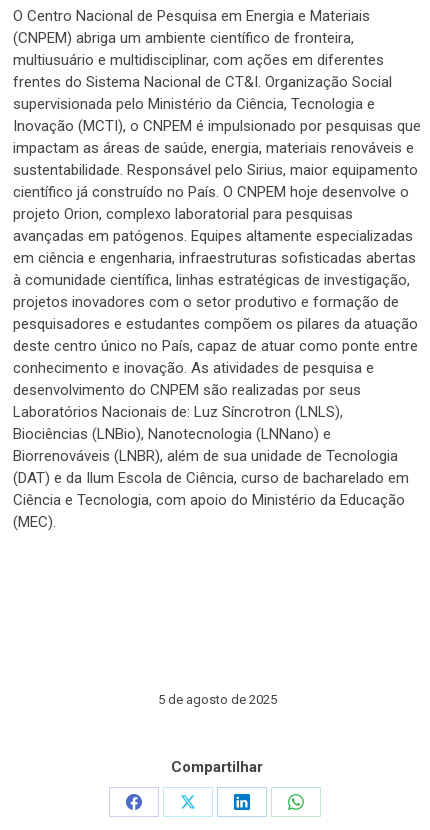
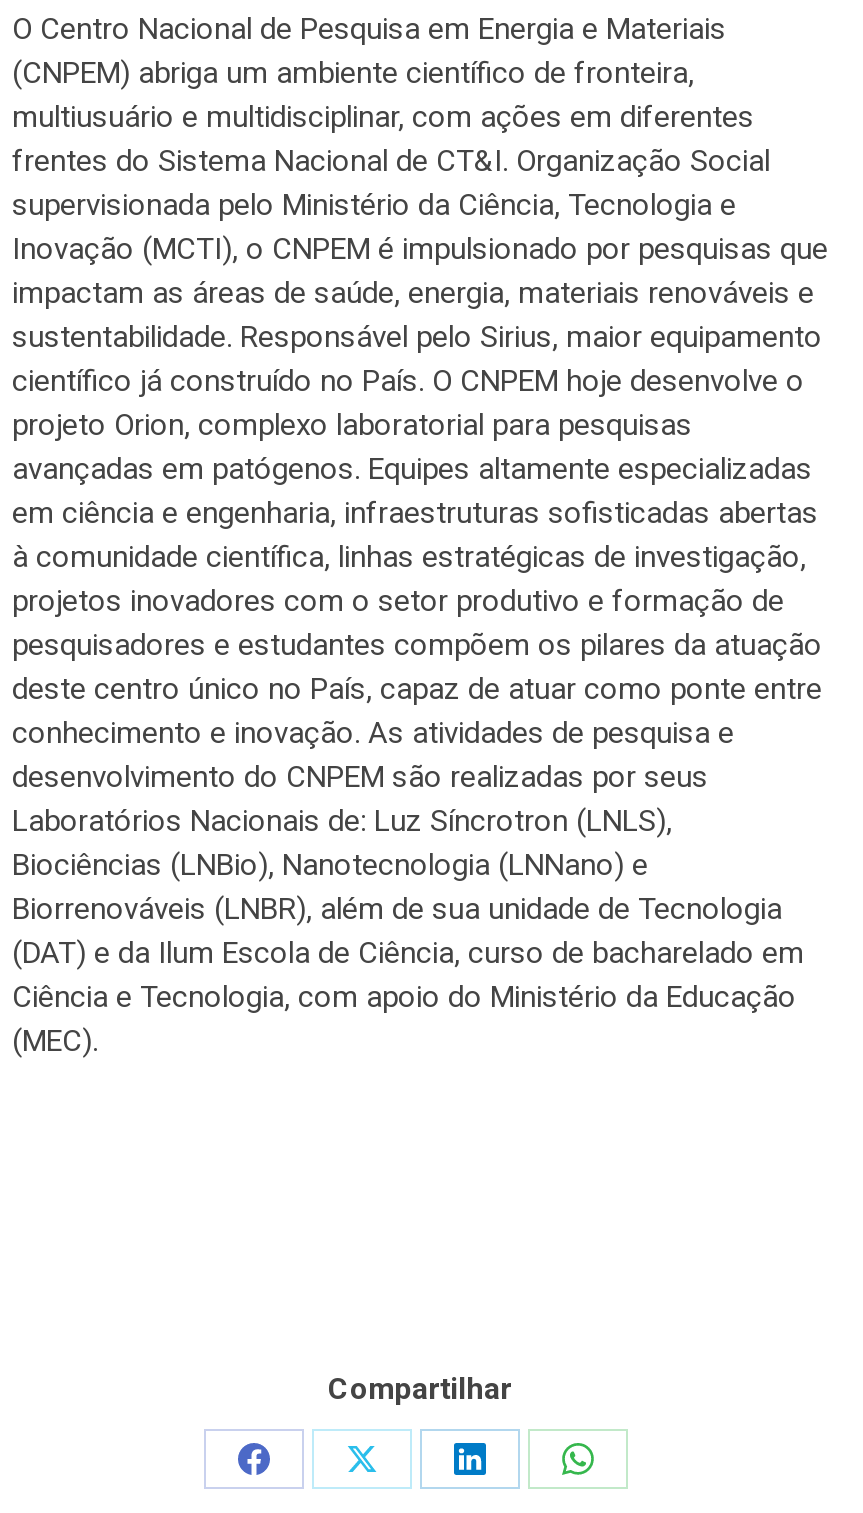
- 5 de agosto de 2025
